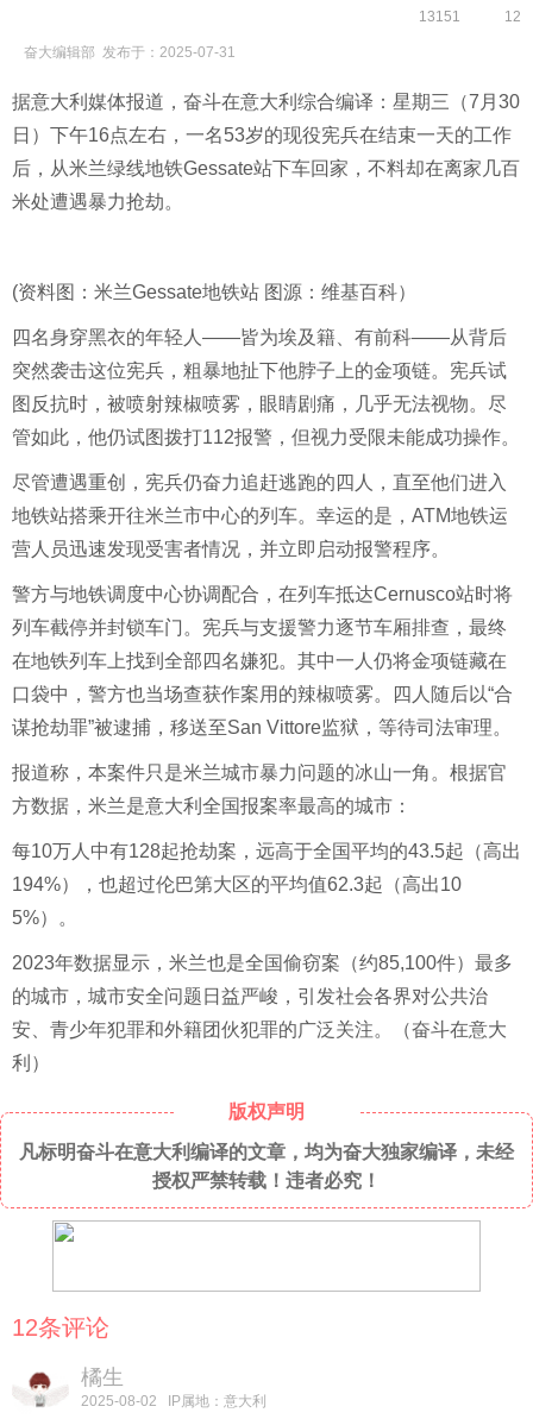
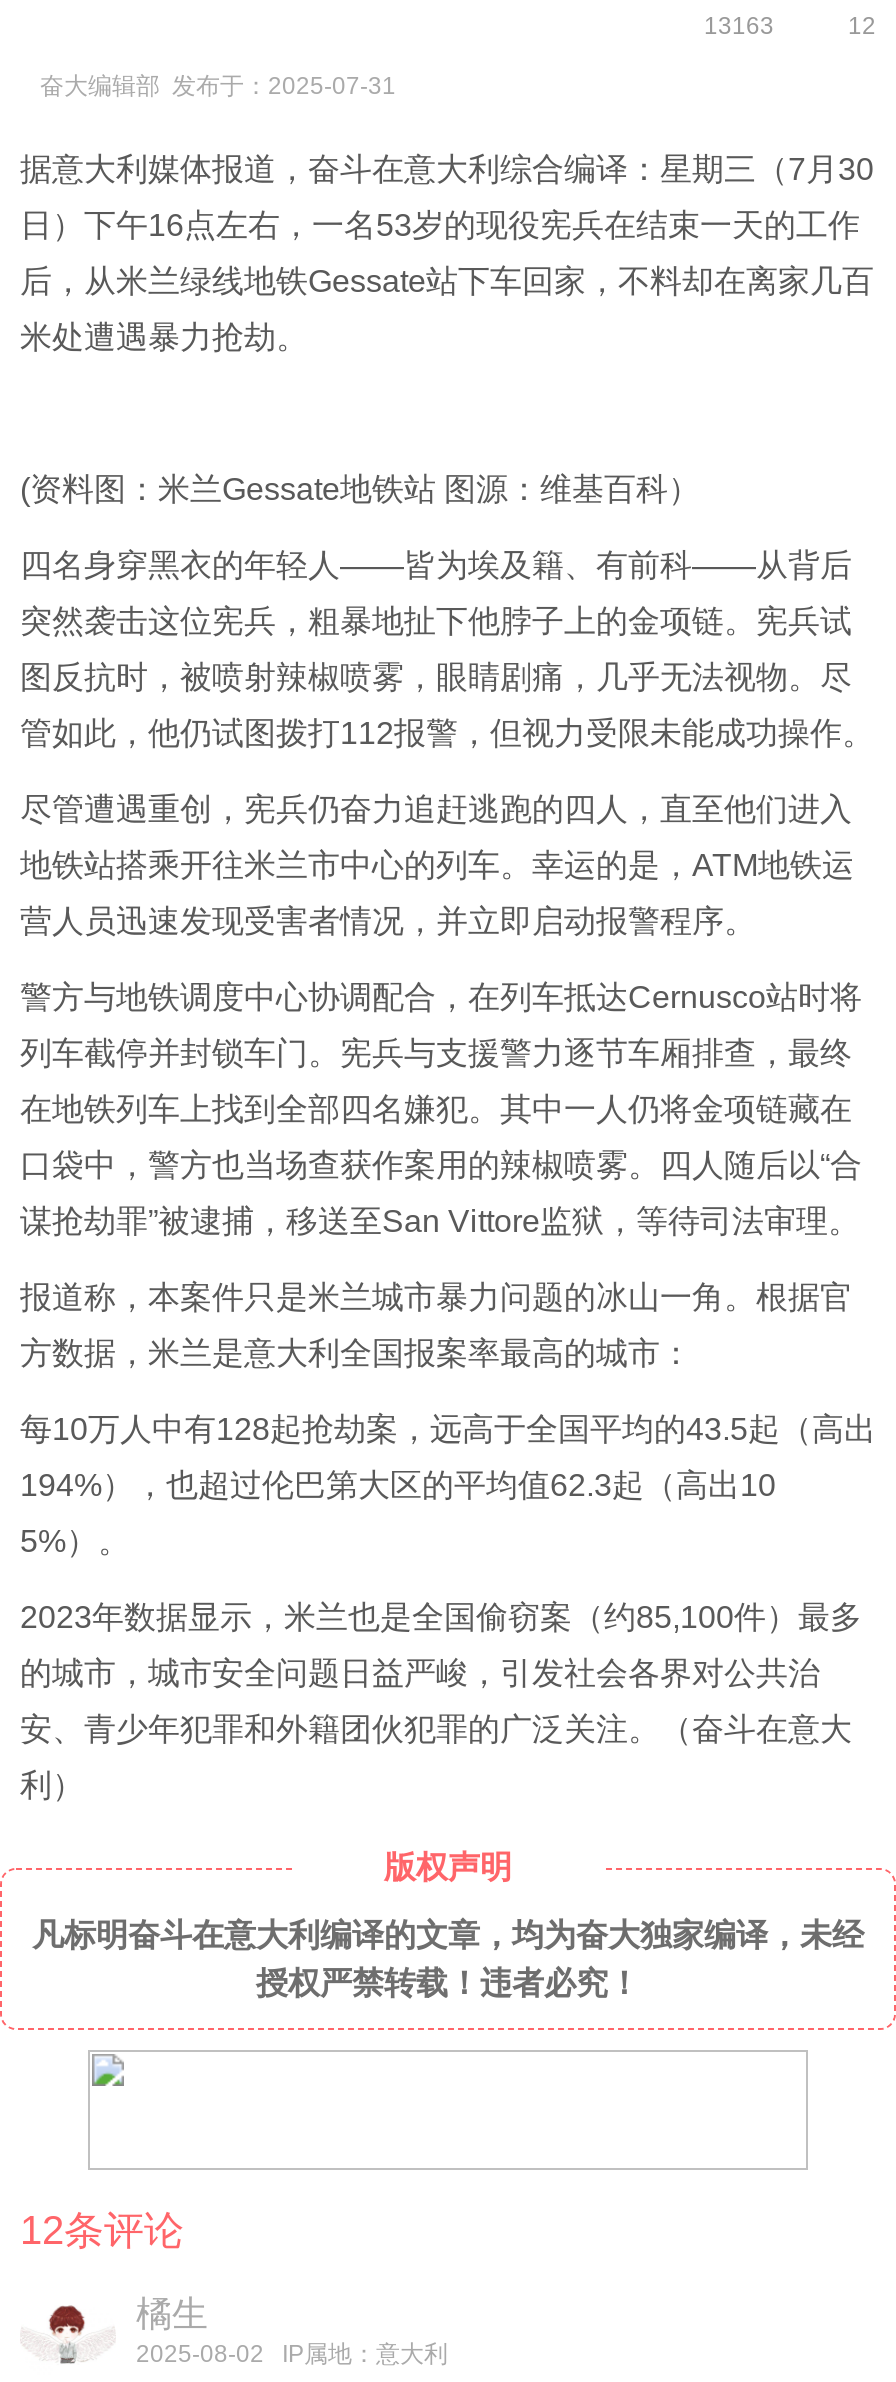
- 13151
+ 13163
